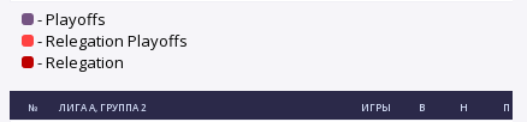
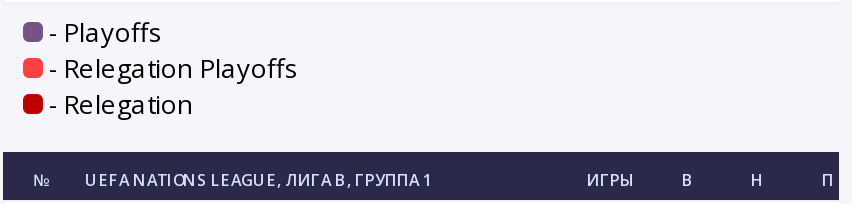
- ЛИГА A, ГРУППА 2
+ UEFA NATIONS LEAGUE, ЛИГА B, ГРУППА 1
